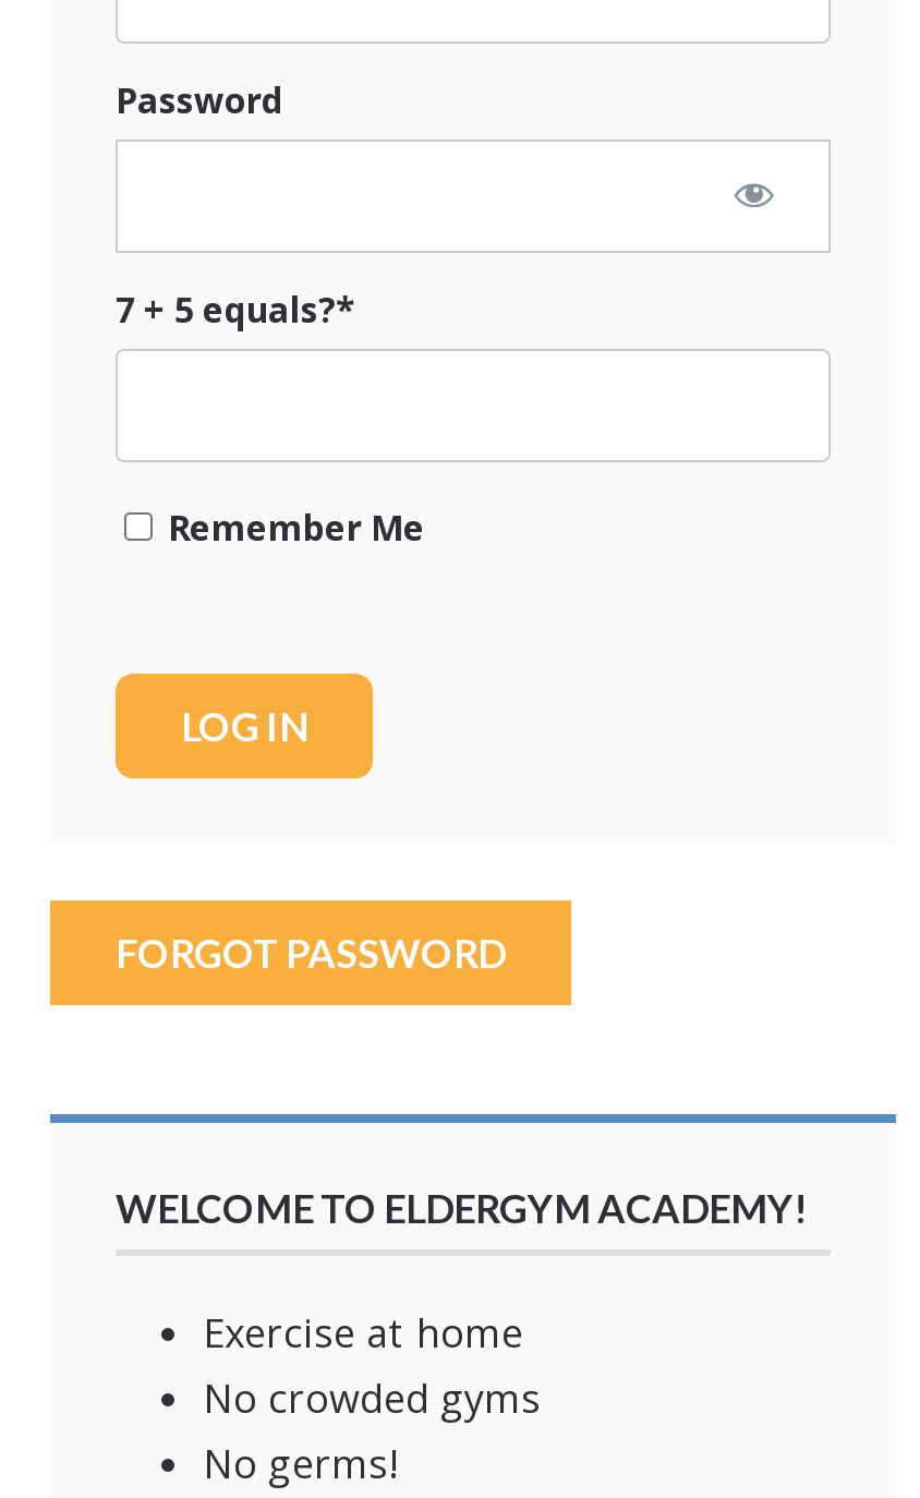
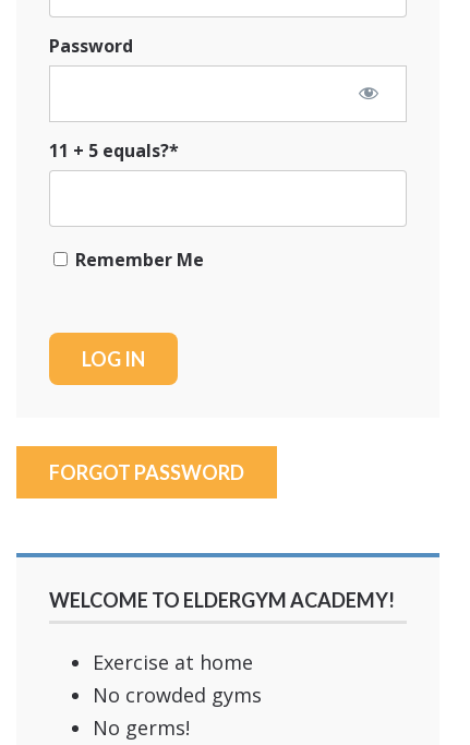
- 7 + 5 equals?*
+ 11 + 5 equals?*
